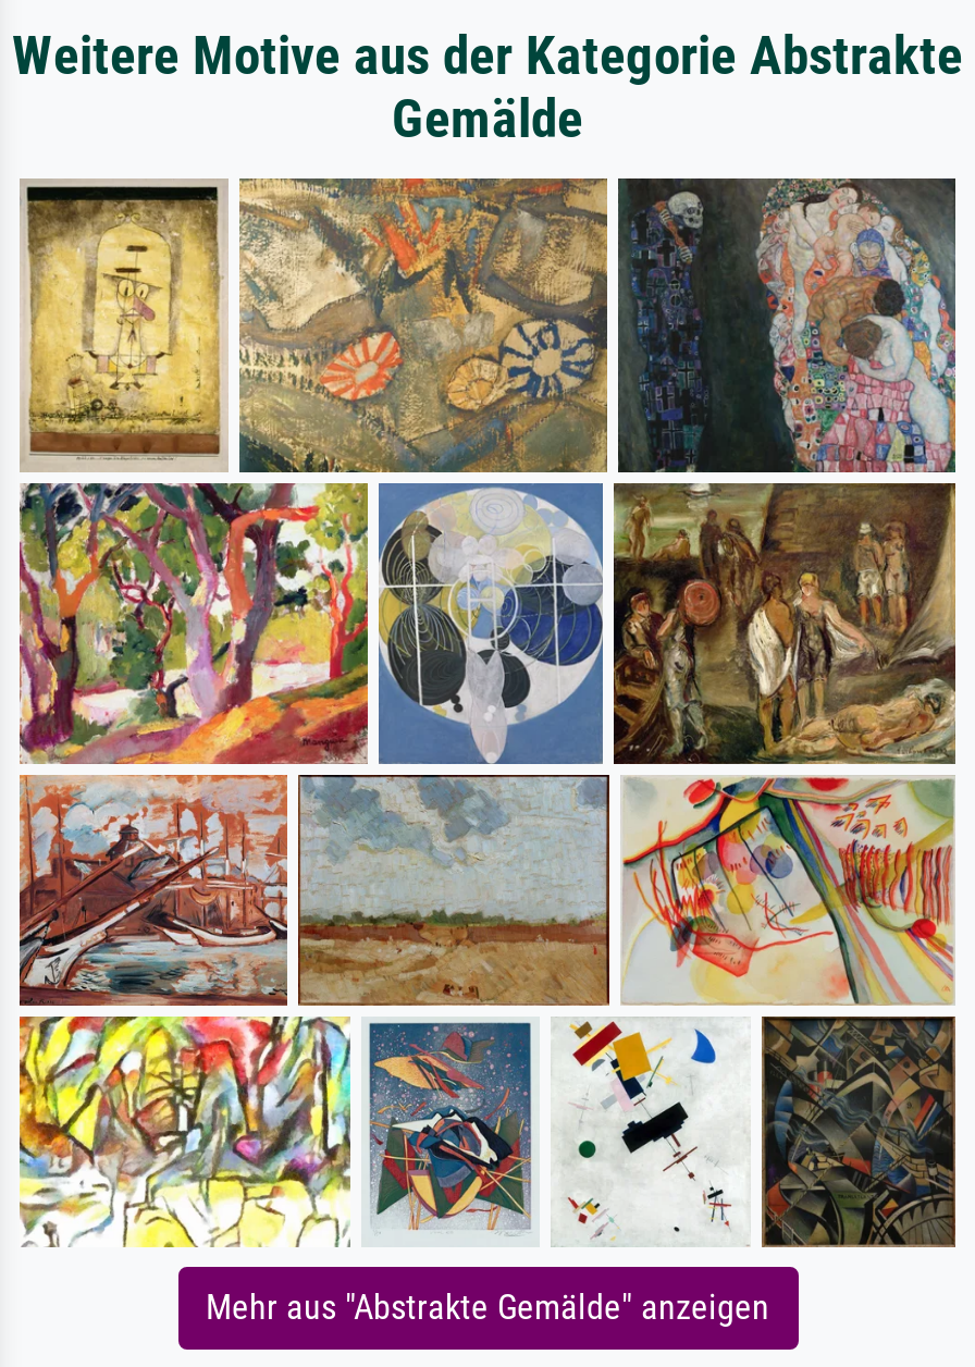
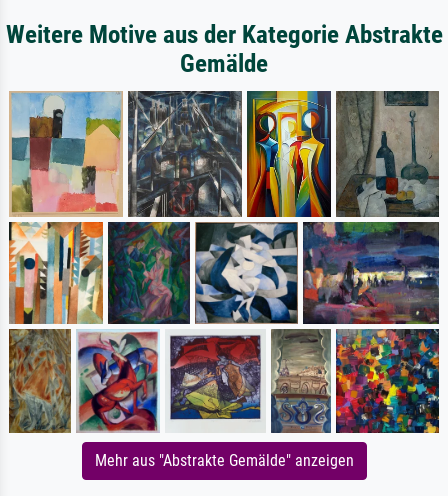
- [image]
+ [image]
